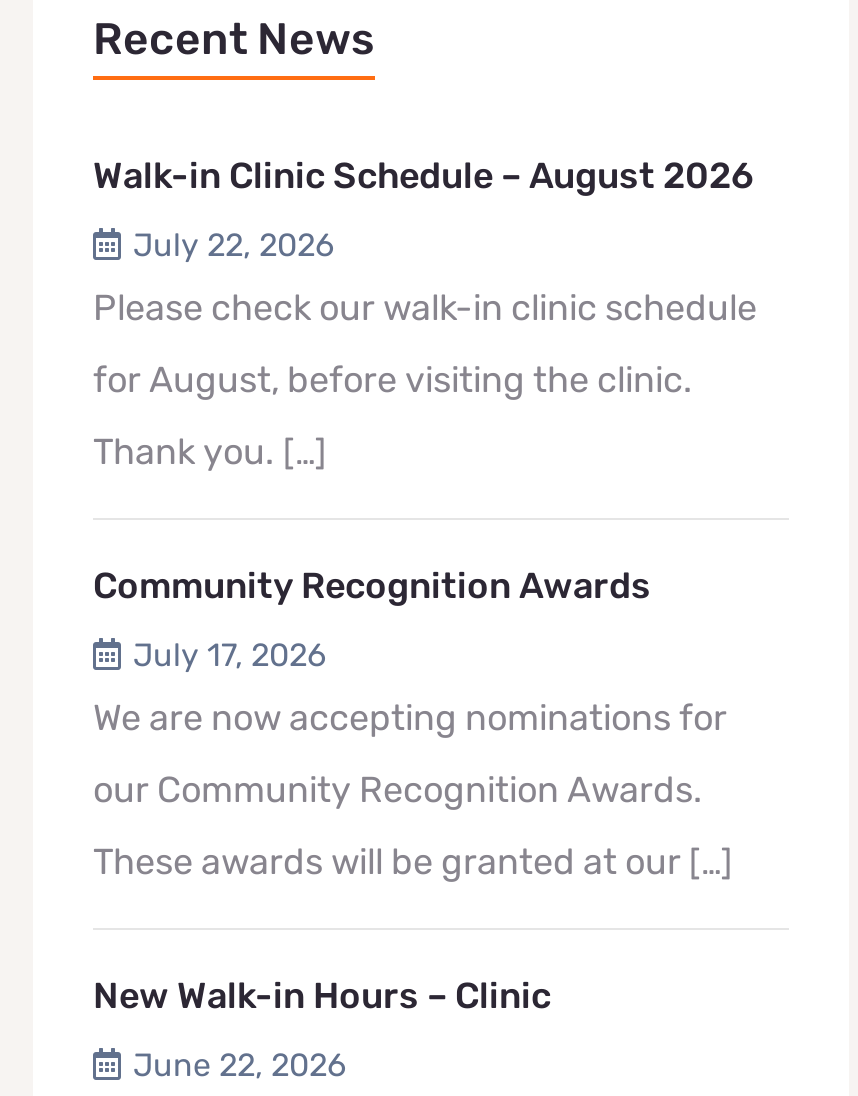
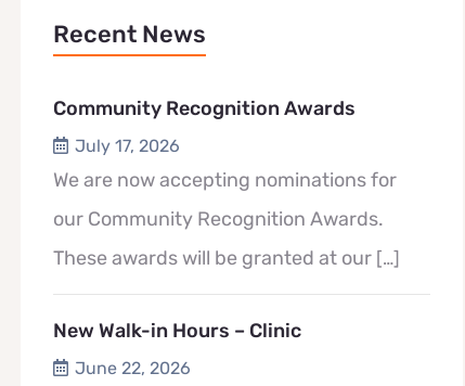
- Walk-in Clinic Schedule – August 2026
- July 22, 2026
- Please check our walk-in clinic schedule
- for August, before visiting the clinic.
- Thank you. […]
